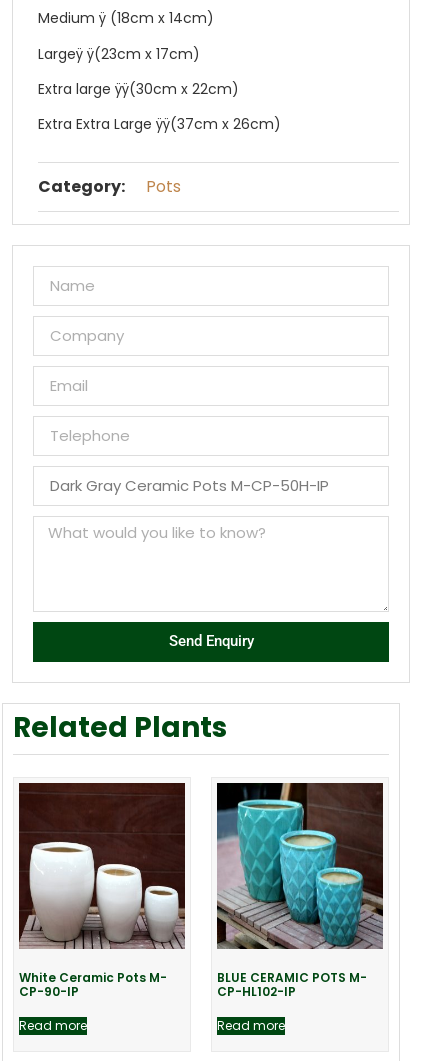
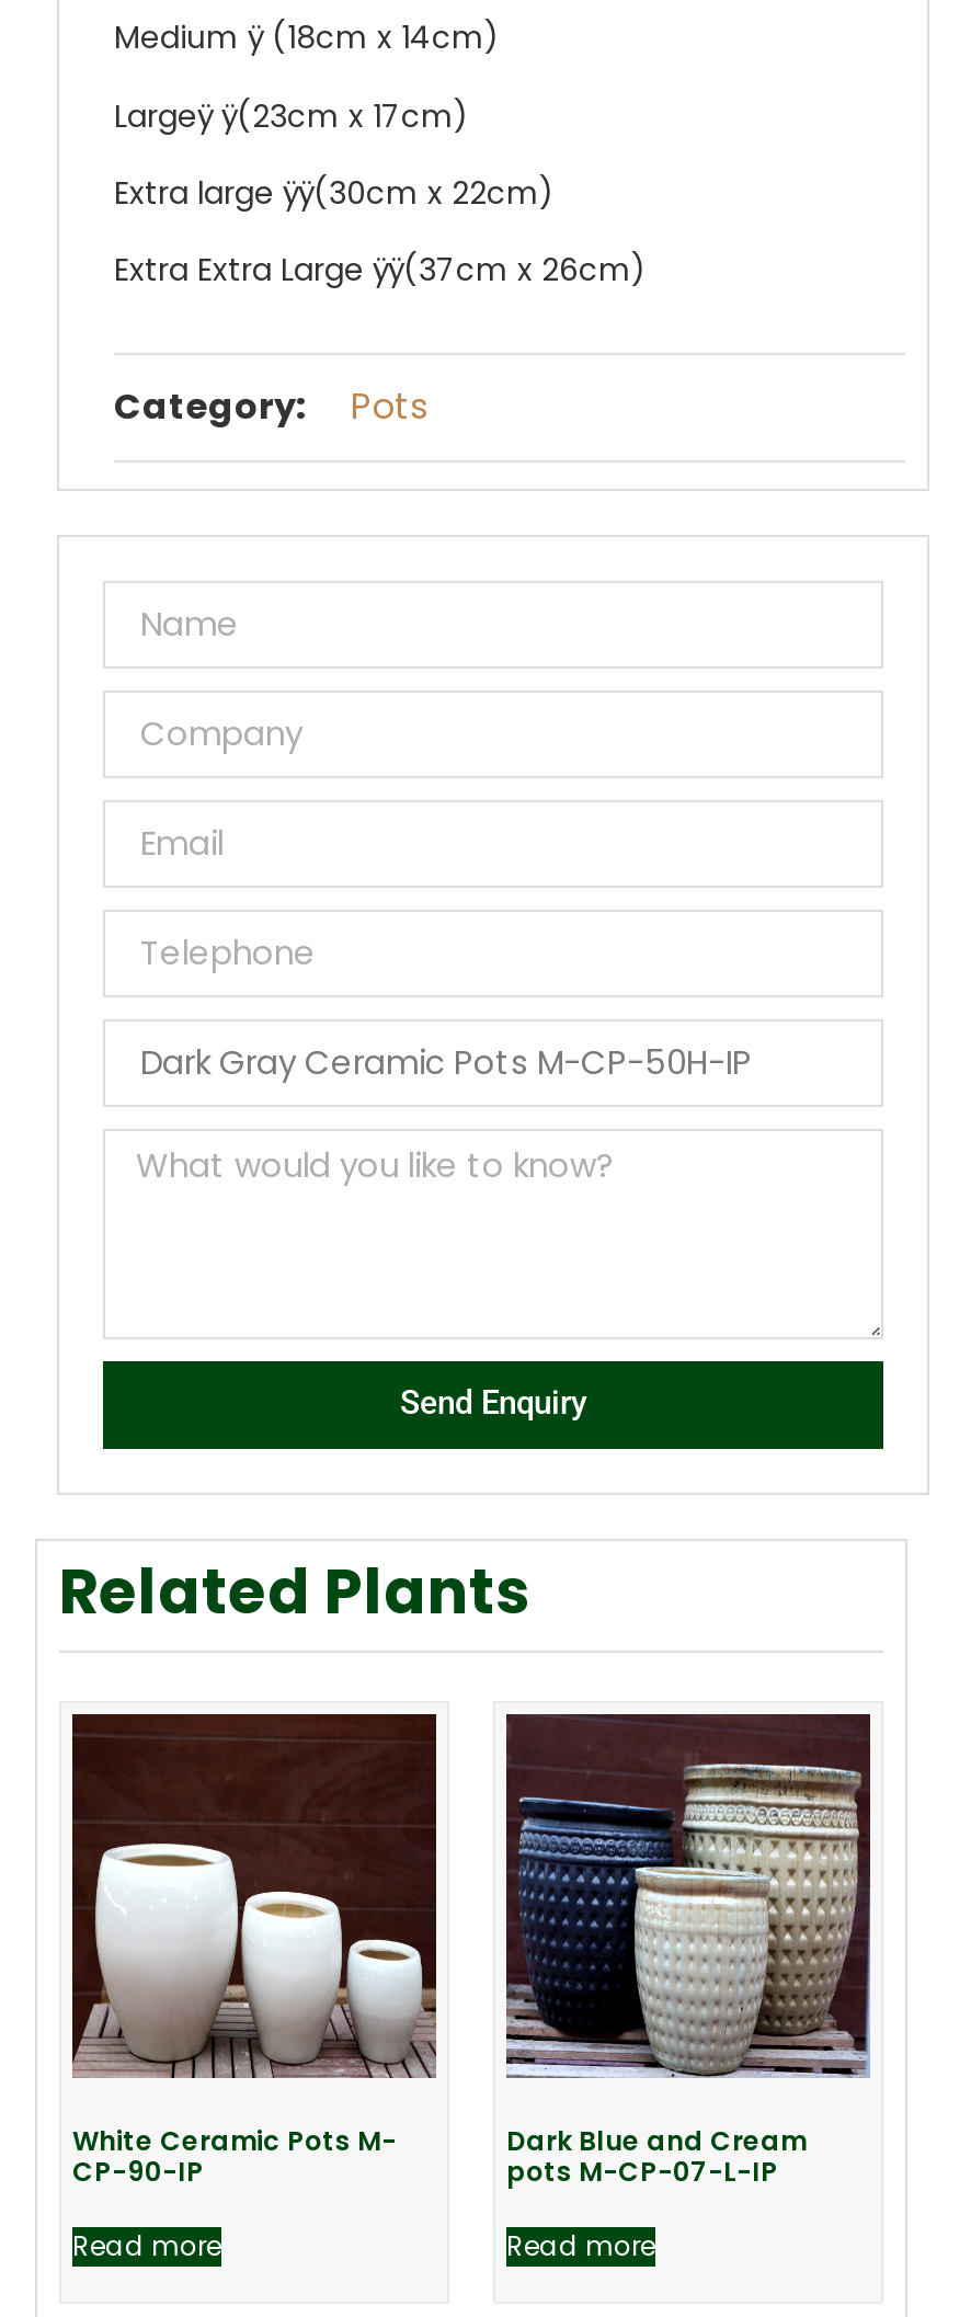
- [image]
- BLUE CERAMIC POTS M-
- CP-HL102-IP
+ [image]
+ Dark Blue and Cream
+ pots M-CP-07-L-IP
